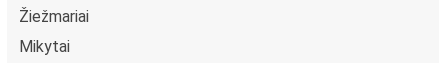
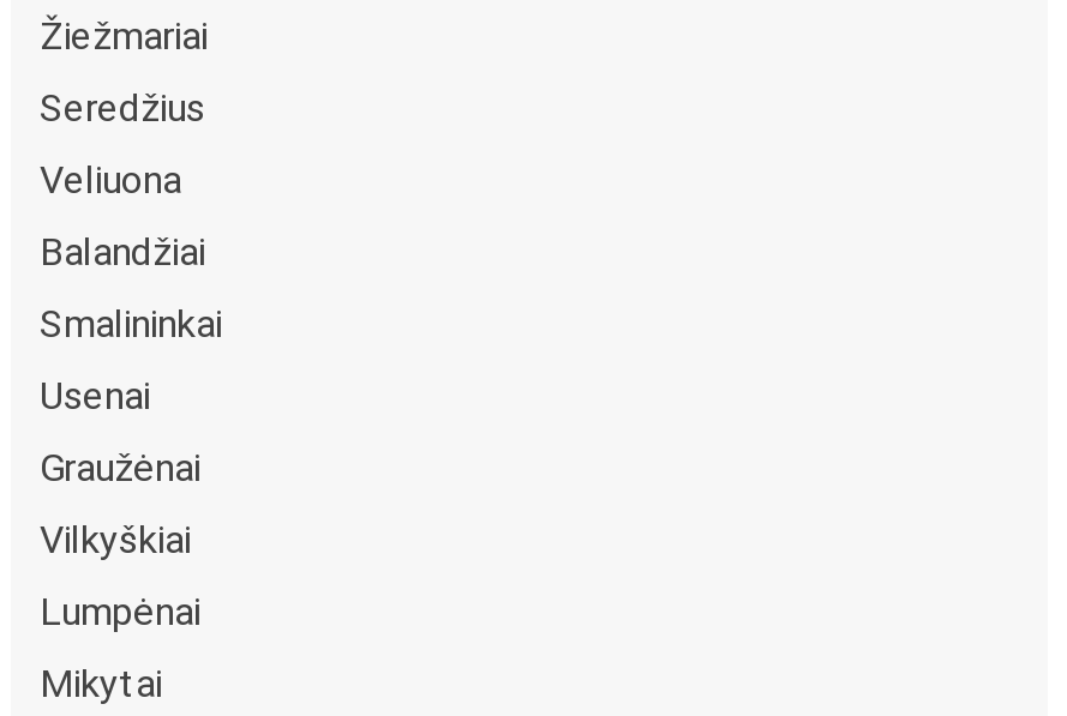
+ Seredžius
+ Veliuona
+ Balandžiai
+ Smalininkai
+ Usenai
+ Graužėnai
+ Vilkyškiai
+ Lumpėnai
